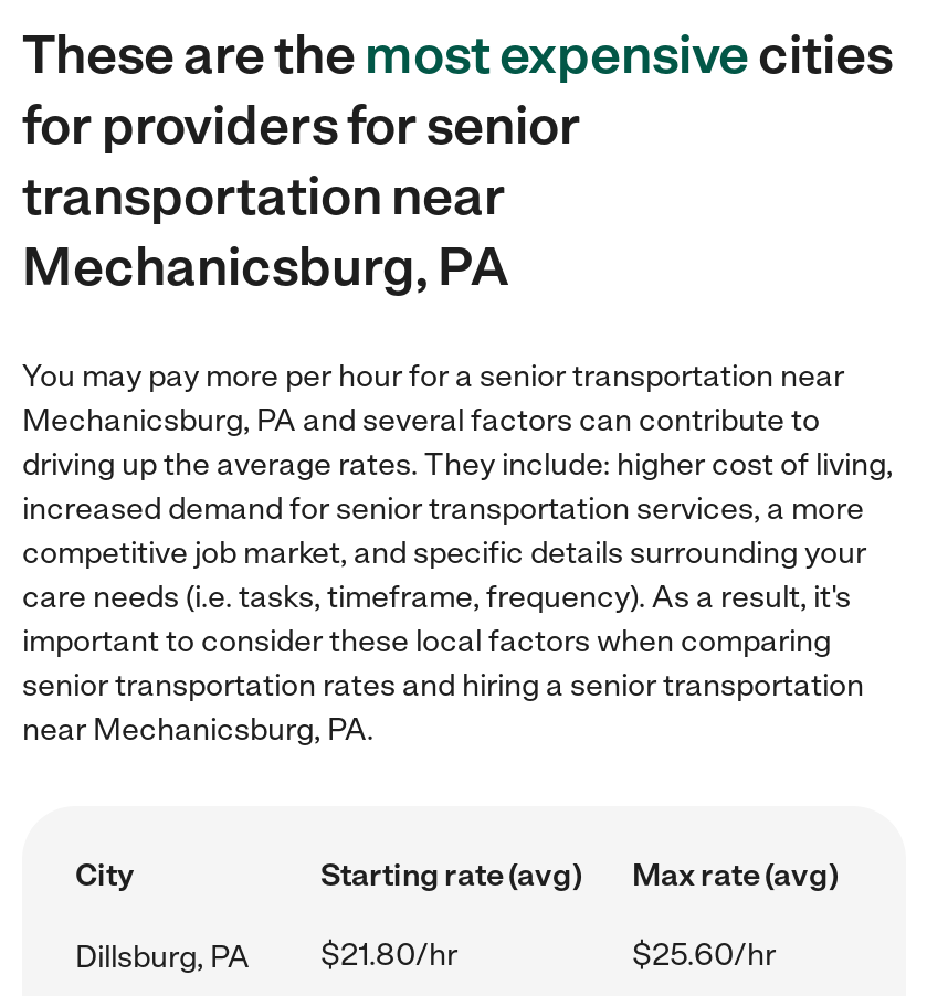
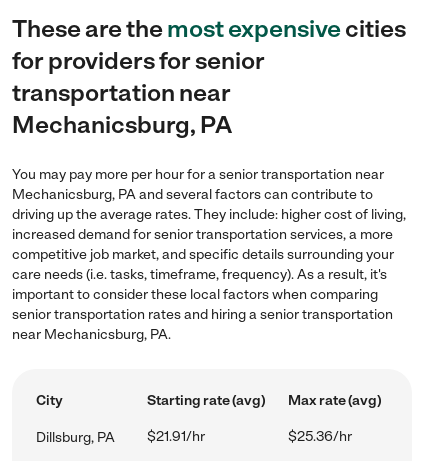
- $21.80/hr
- $25.60/hr
+ $21.91/hr
+ $25.36/hr
